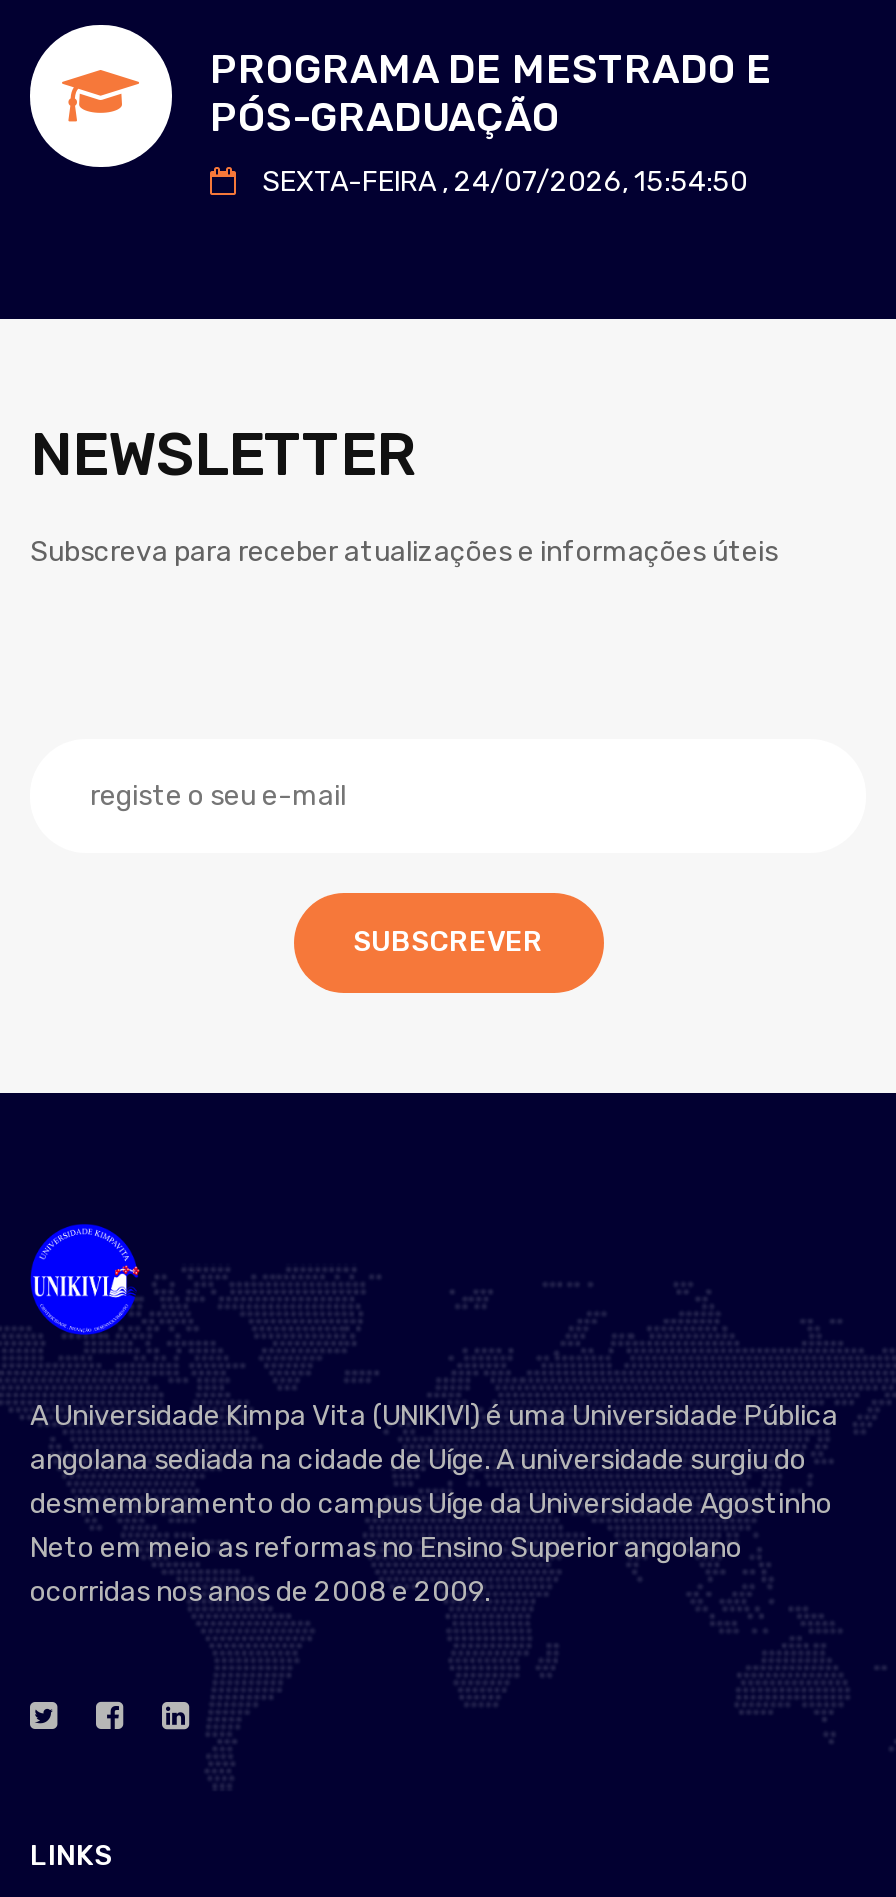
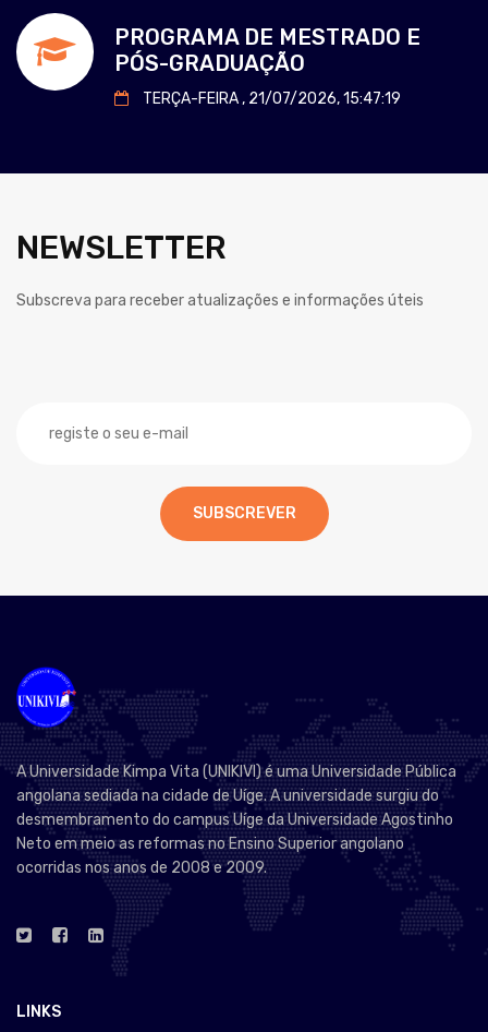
- SEXTA-FEIRA , 24/07/2026, 15:54:50
+ TERÇA-FEIRA , 21/07/2026, 15:47:19
